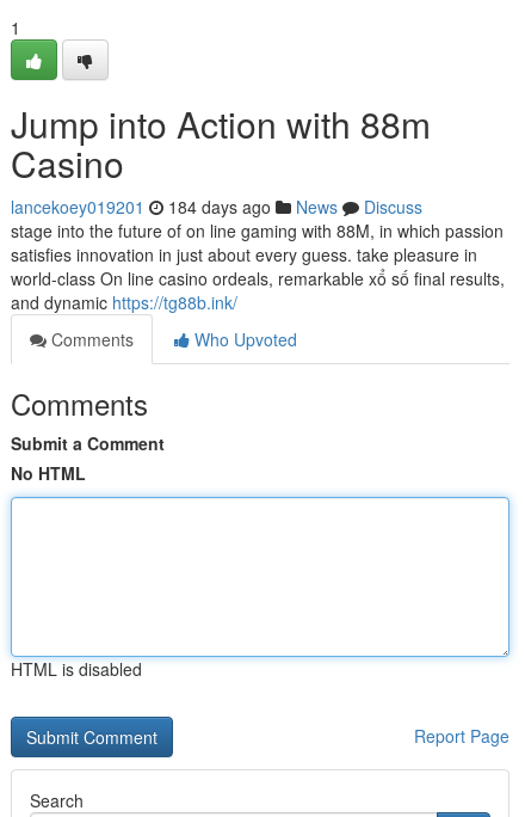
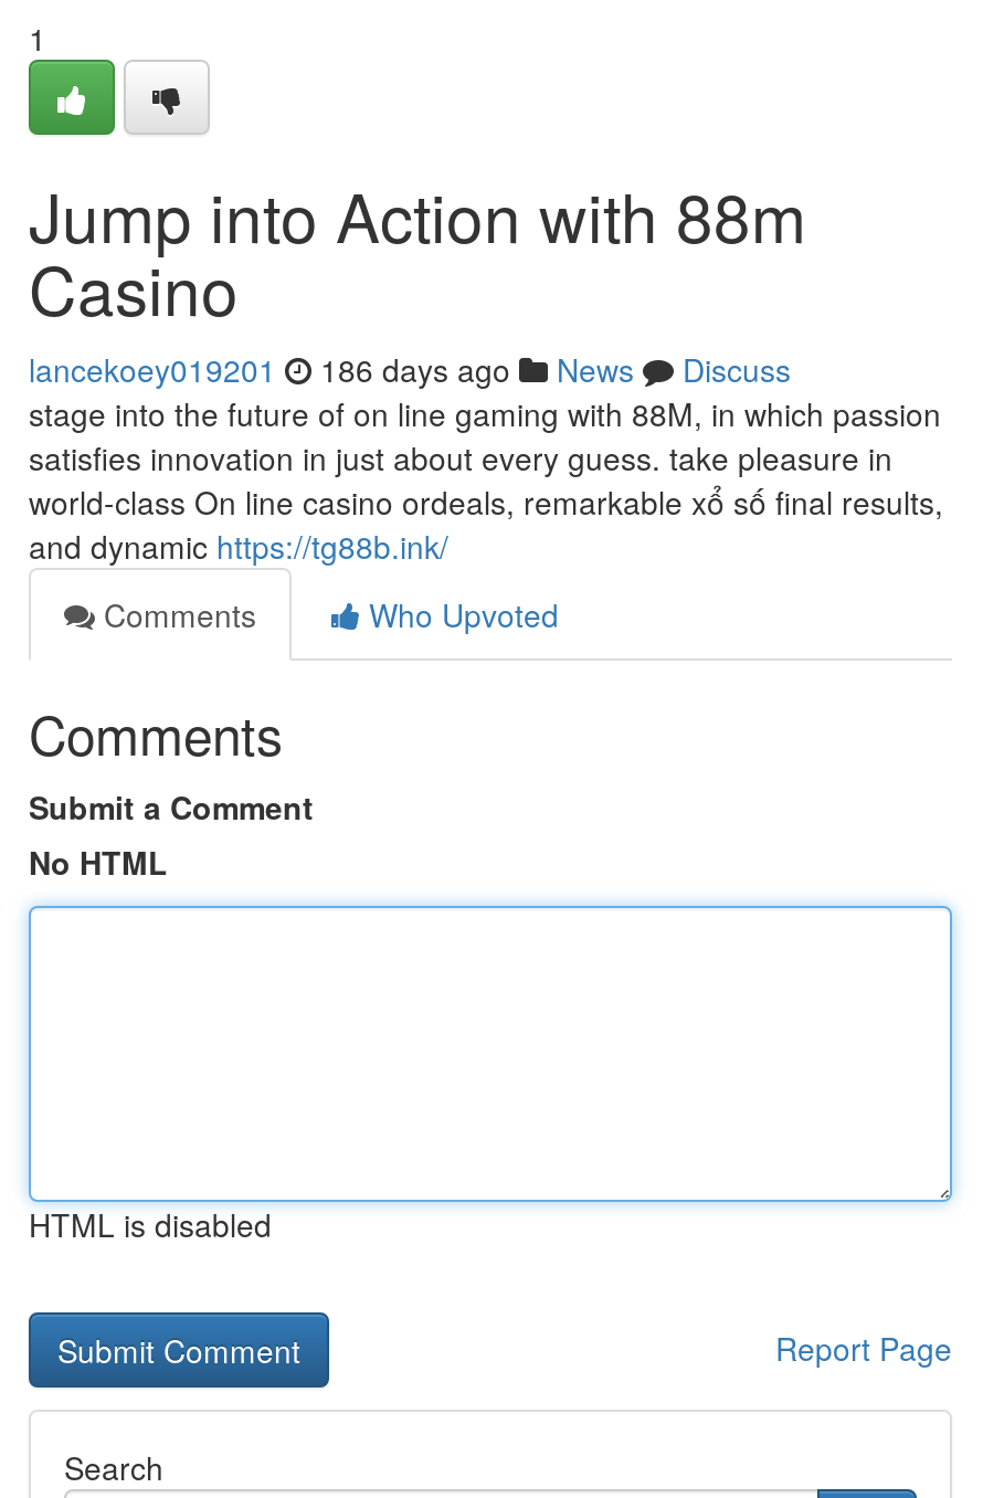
- lancekoey019201 184 days ago News Discuss
+ lancekoey019201 186 days ago News Discuss
